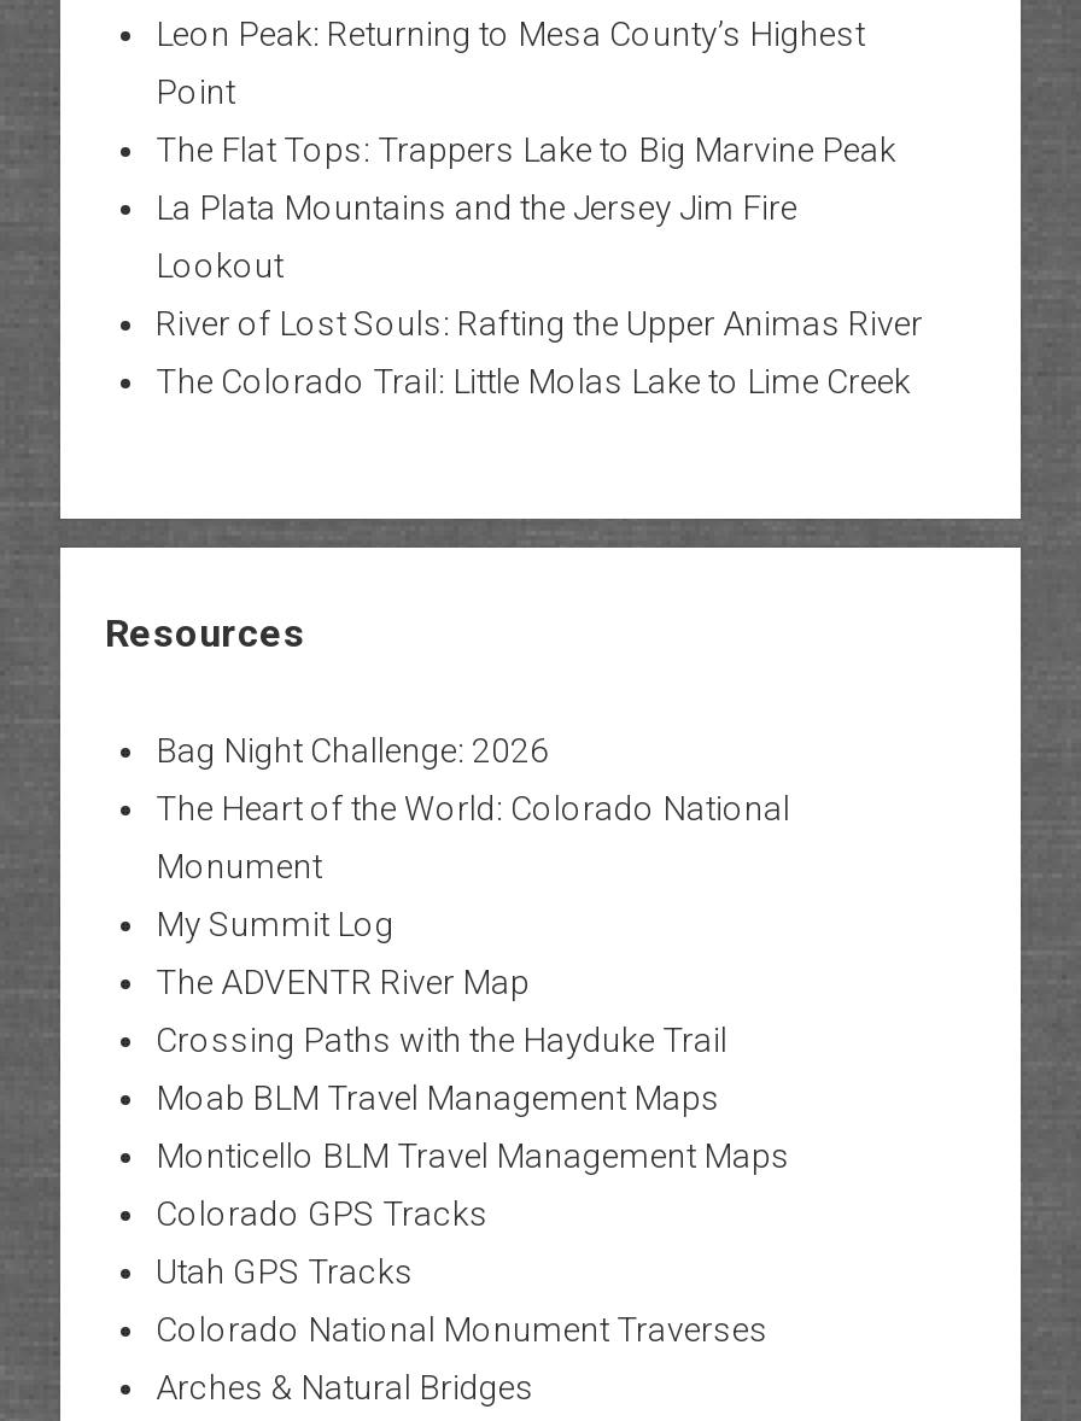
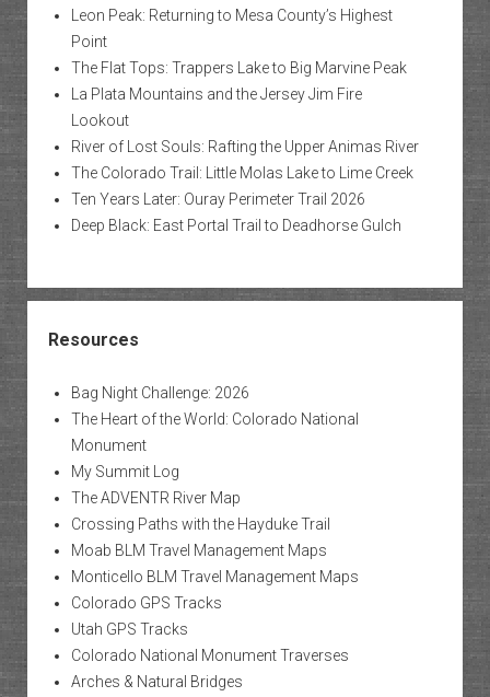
+ Ten Years Later: Ouray Perimeter Trail 2026
+ Deep Black: East Portal Trail to Deadhorse Gulch
